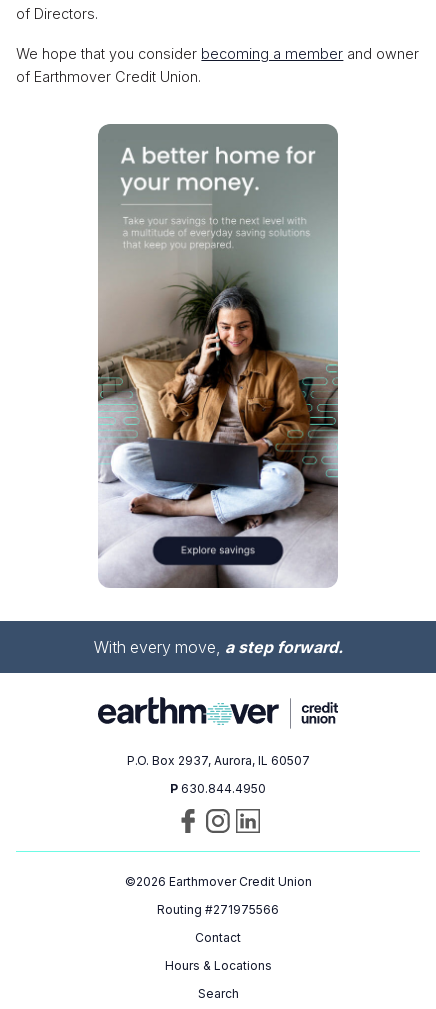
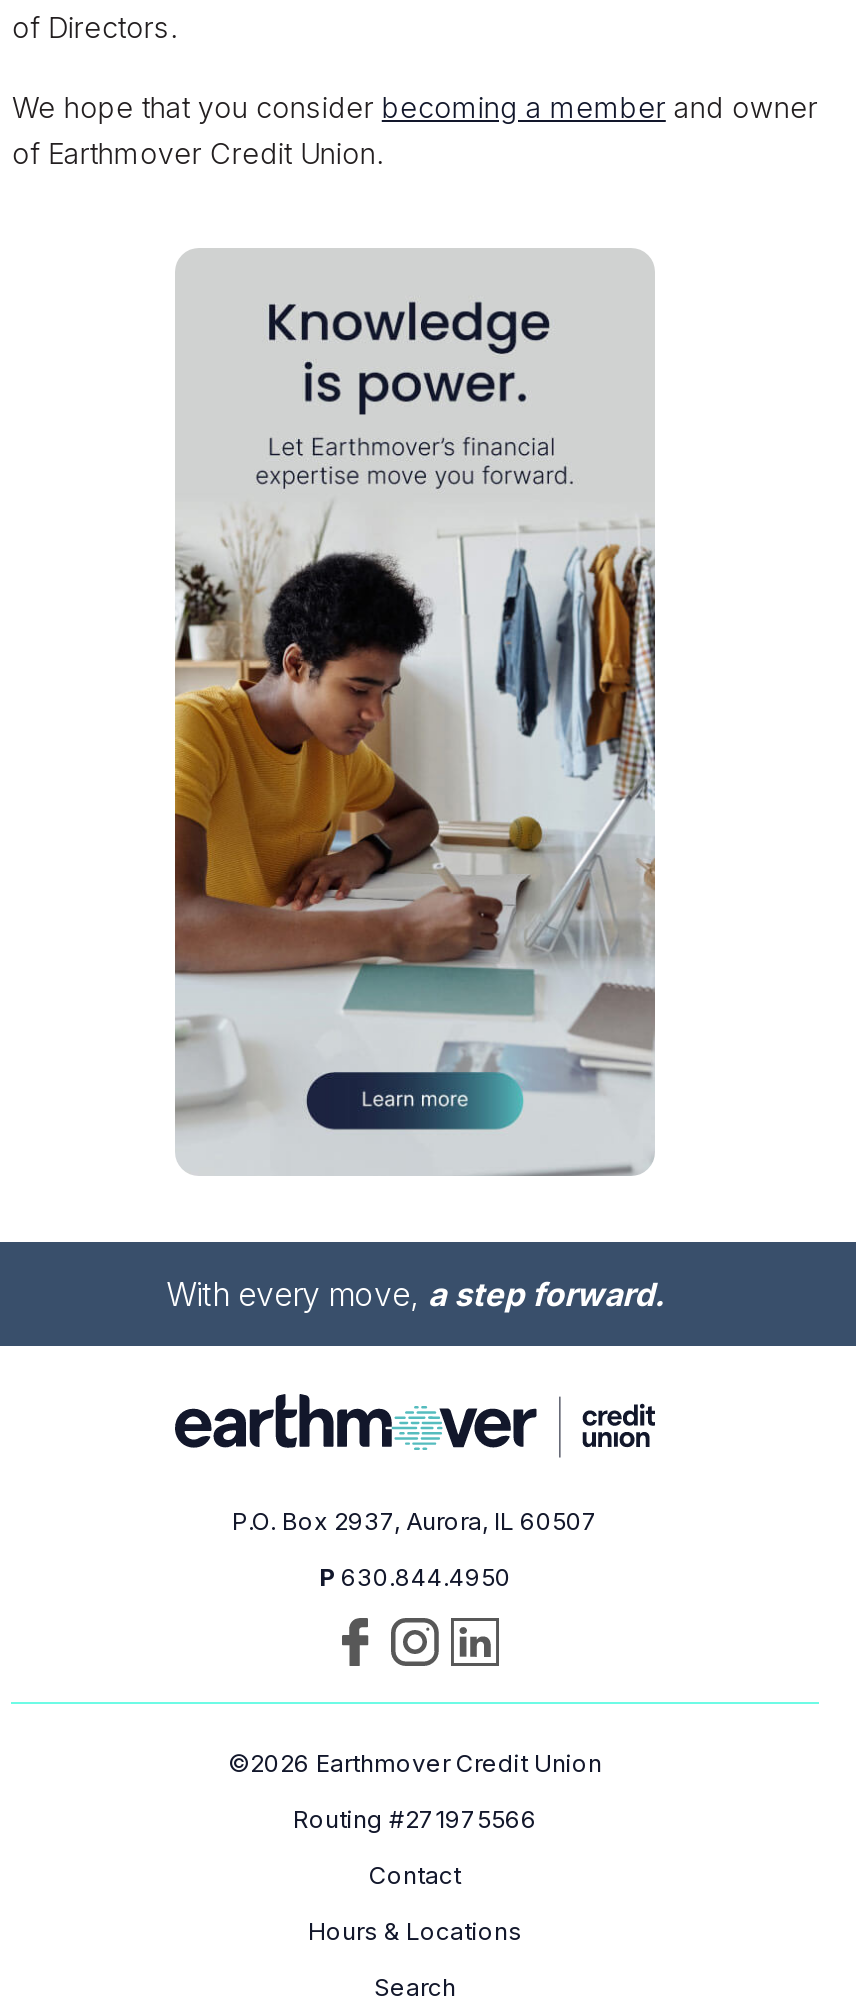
- [image]
+ [image]
